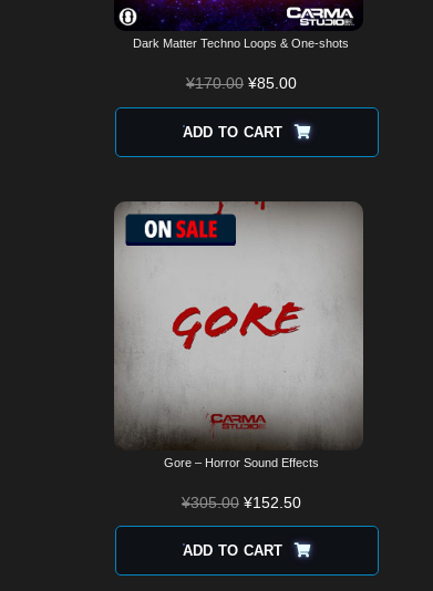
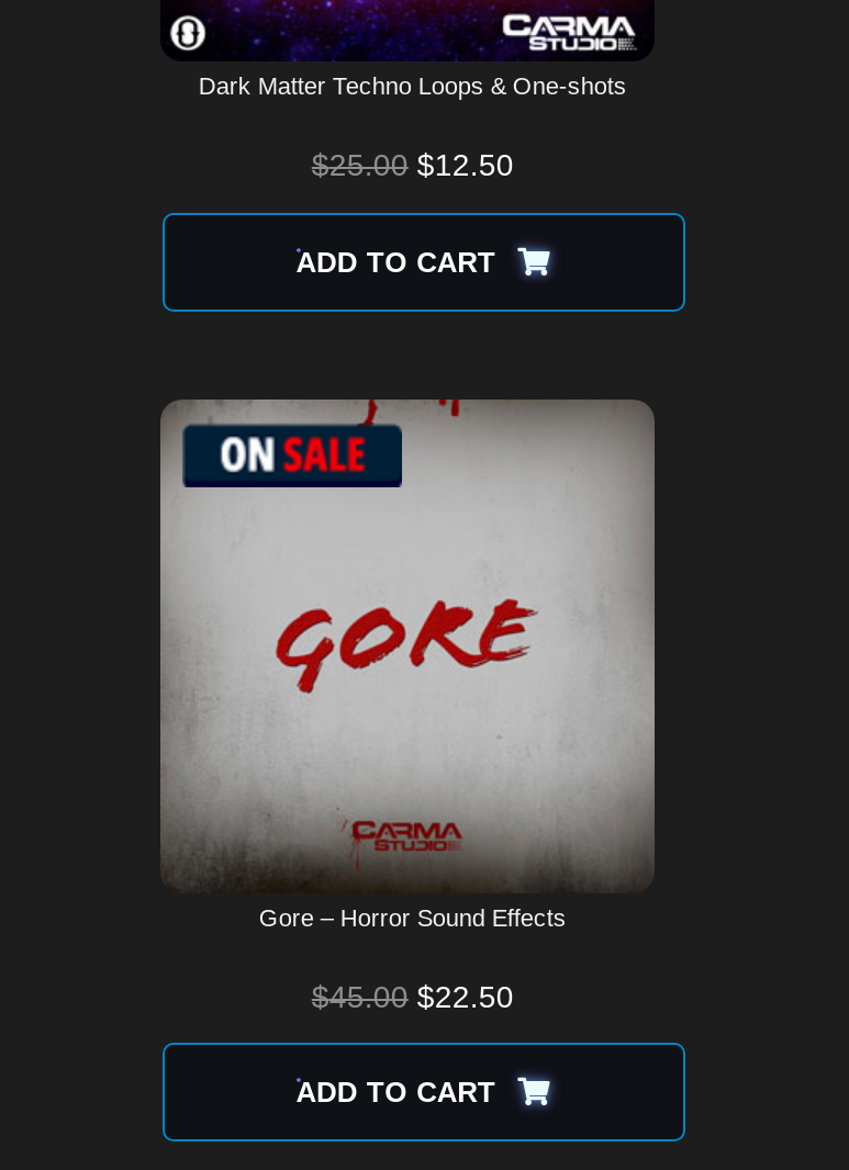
- ¥170.00 ¥85.00
+ $25.00 $12.50

- ¥305.00 ¥152.50
+ $45.00 $22.50
